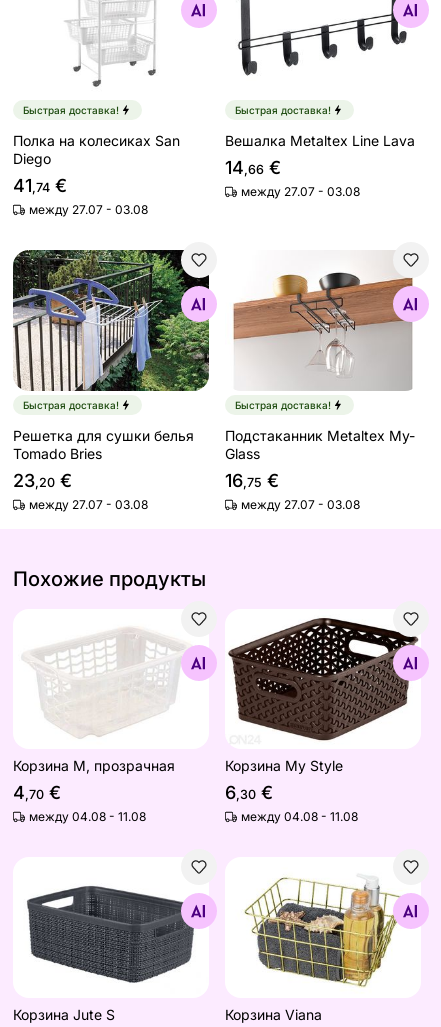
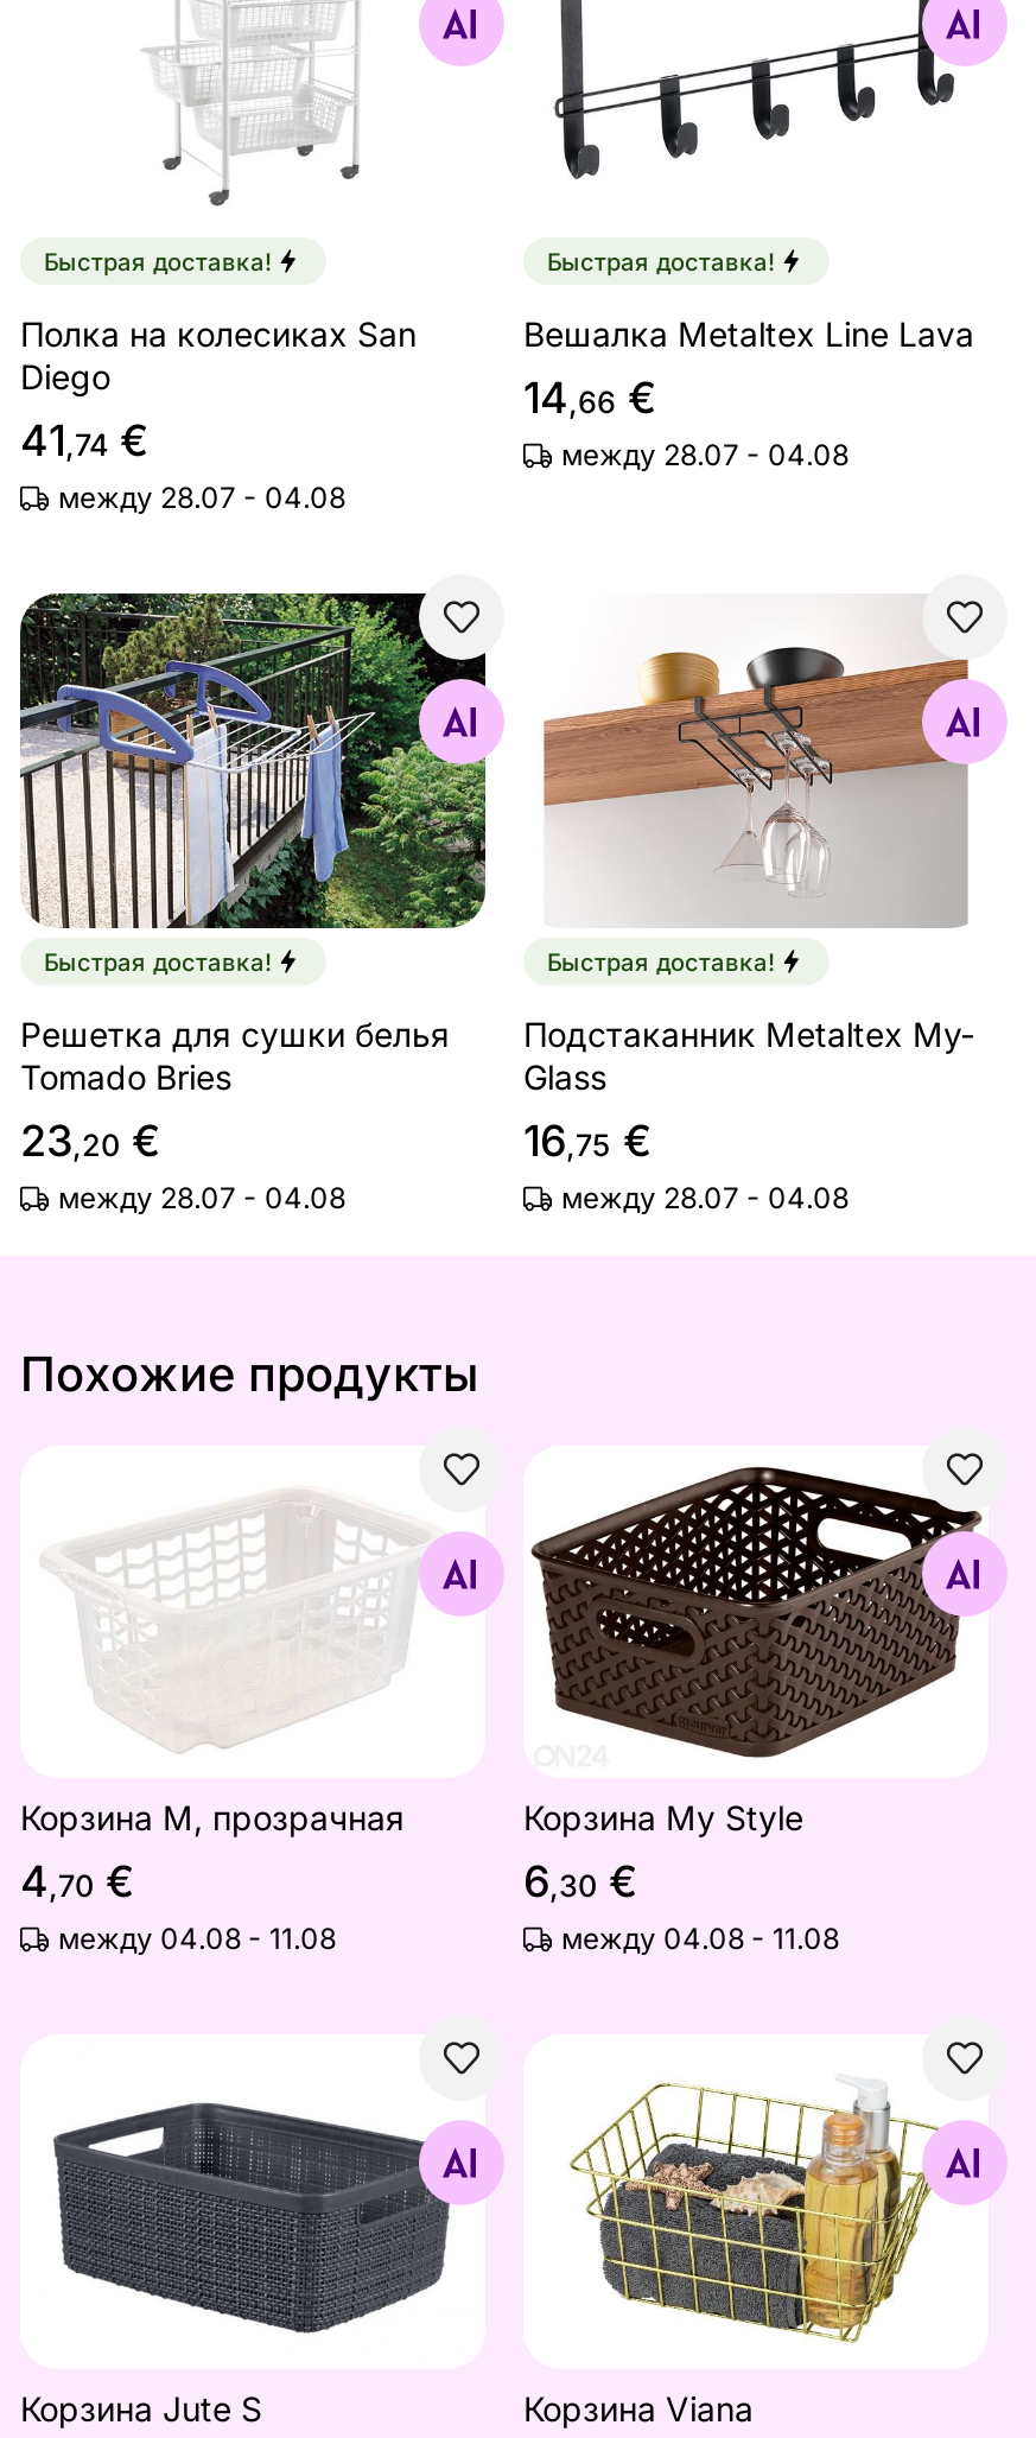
- между 27.07 - 03.08
+ между 28.07 - 04.08

- между 27.07 - 03.08
+ между 28.07 - 04.08

- между 27.07 - 03.08
+ между 28.07 - 04.08

- между 27.07 - 03.08
+ между 28.07 - 04.08
